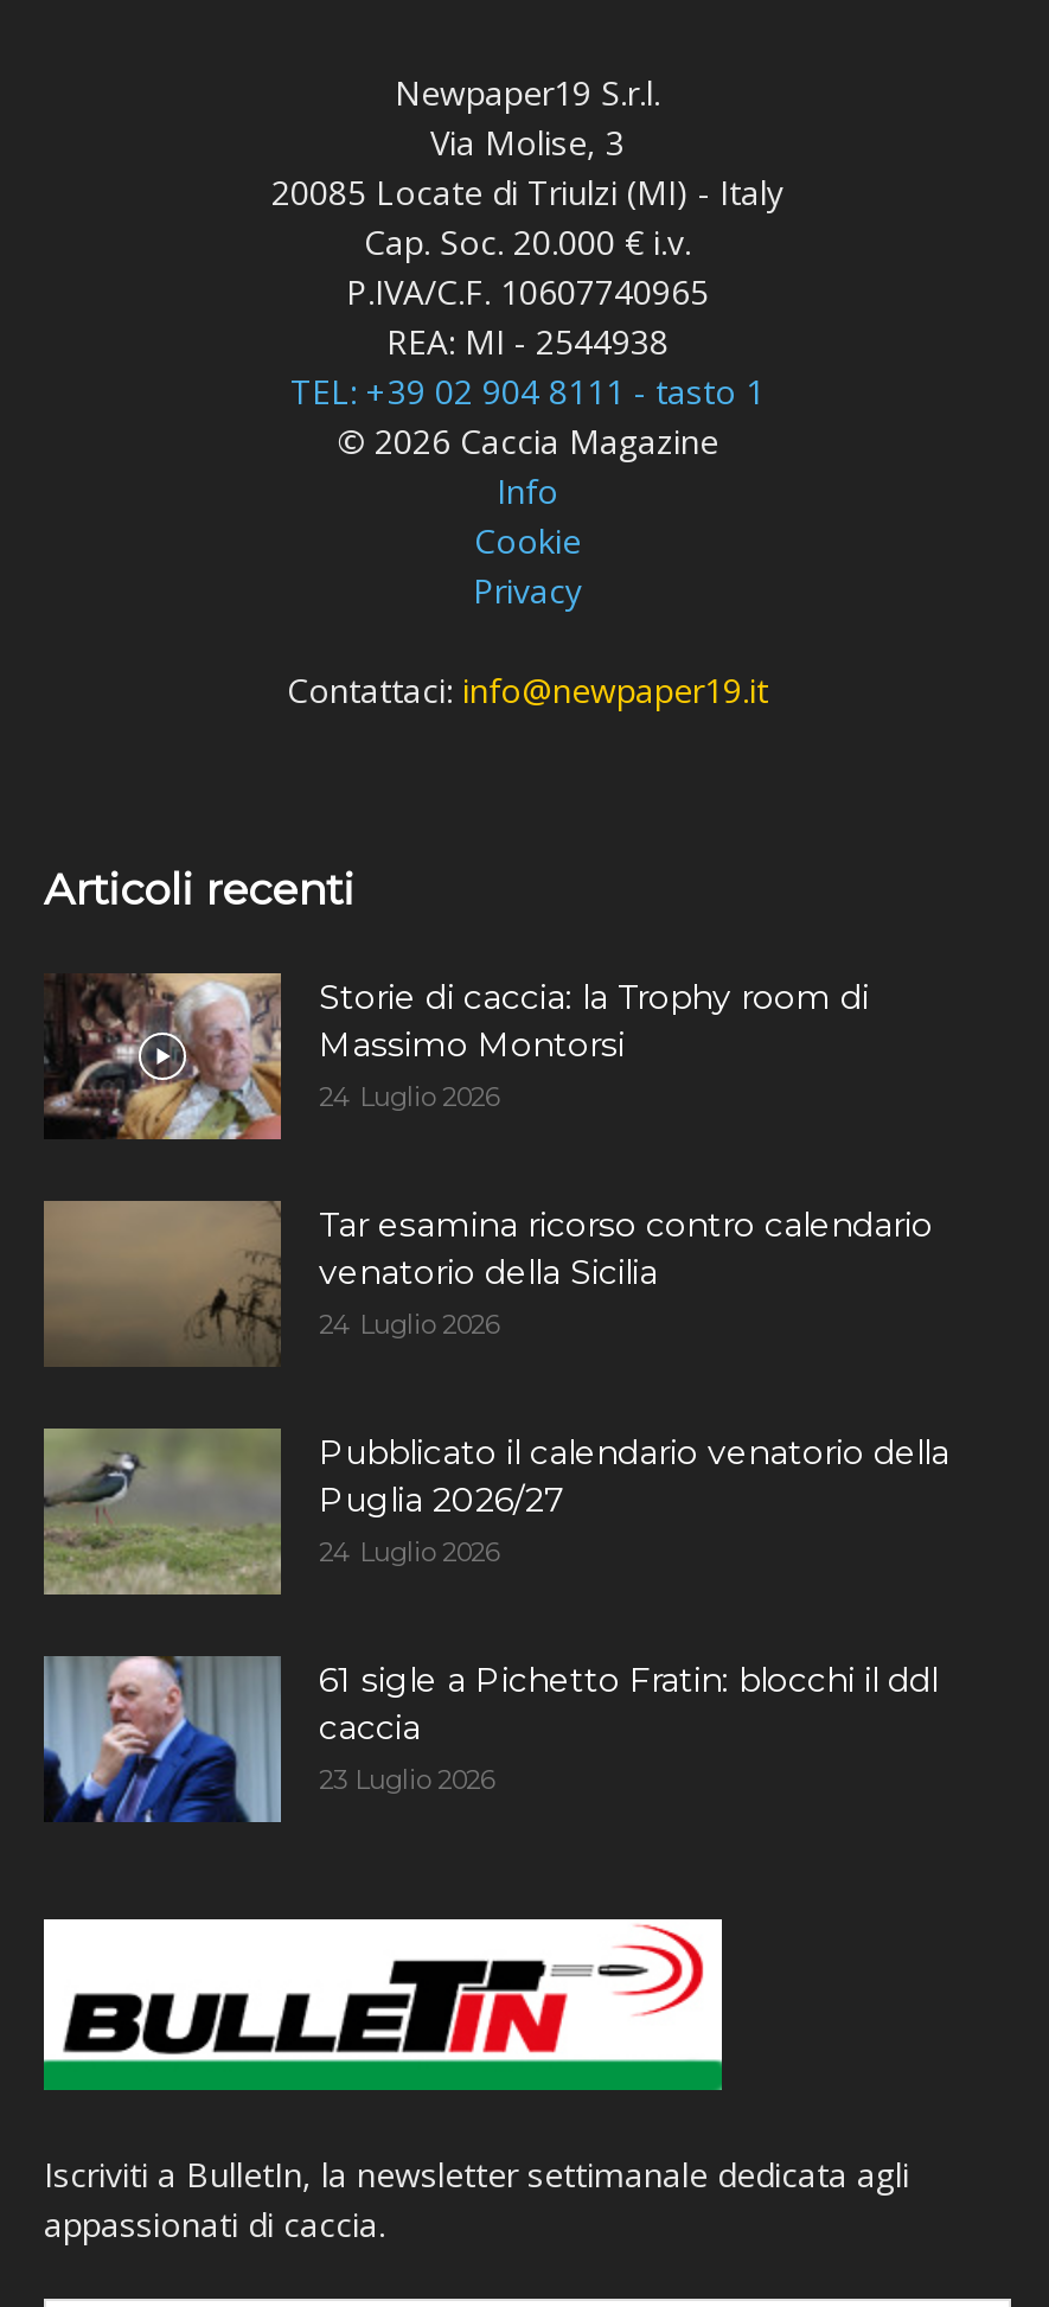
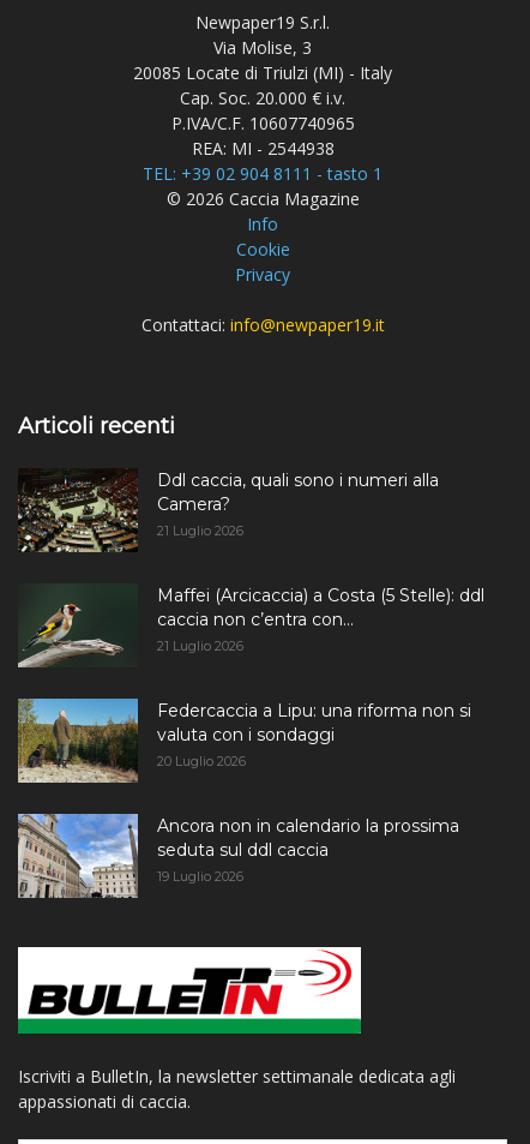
- [image]
- Storie di caccia: la Trophy room di
- Massimo Montorsi
- 24 Luglio 2026
+ [image]
+ Ddl caccia, quali sono i numeri alla
+ Camera?
+ 21 Luglio 2026

- [image]
- Tar esamina ricorso contro calendario
- venatorio della Sicilia
- 24 Luglio 2026
+ [image]
+ Maffei (Arcicaccia) a Costa (5 Stelle): ddl
+ caccia non c’entra con...
+ 21 Luglio 2026

- [image]
- Pubblicato il calendario venatorio della
- Puglia 2026/27
- 24 Luglio 2026
+ [image]
+ Federcaccia a Lipu: una riforma non si
+ valuta con i sondaggi
+ 20 Luglio 2026

- [image]
- 61 sigle a Pichetto Fratin: blocchi il ddl
- caccia
- 23 Luglio 2026
+ [image]
+ Ancora non in calendario la prossima
+ seduta sul ddl caccia
+ 19 Luglio 2026
